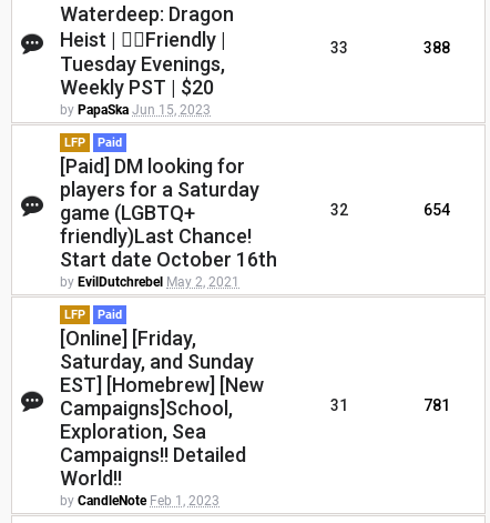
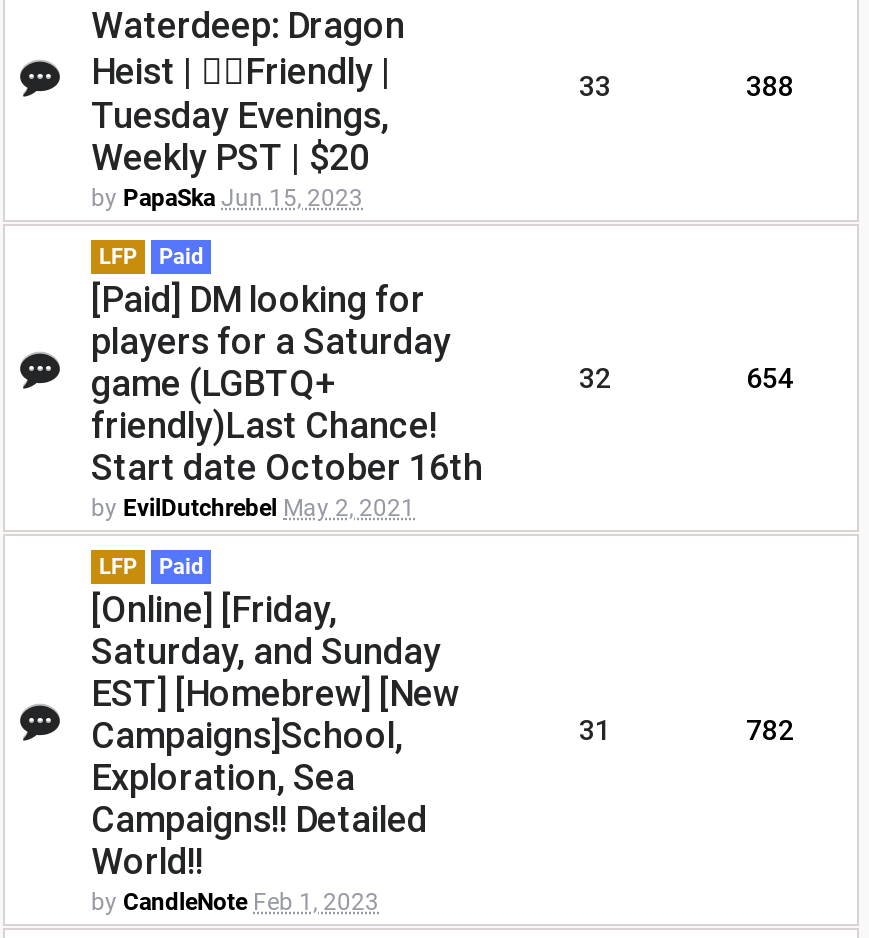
- 781
+ 782
